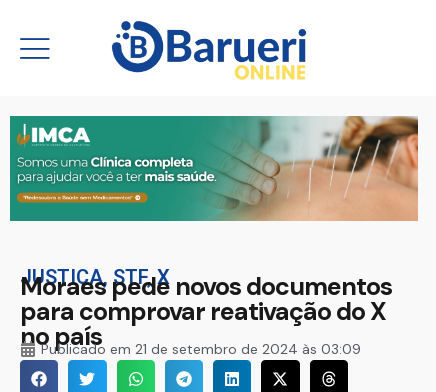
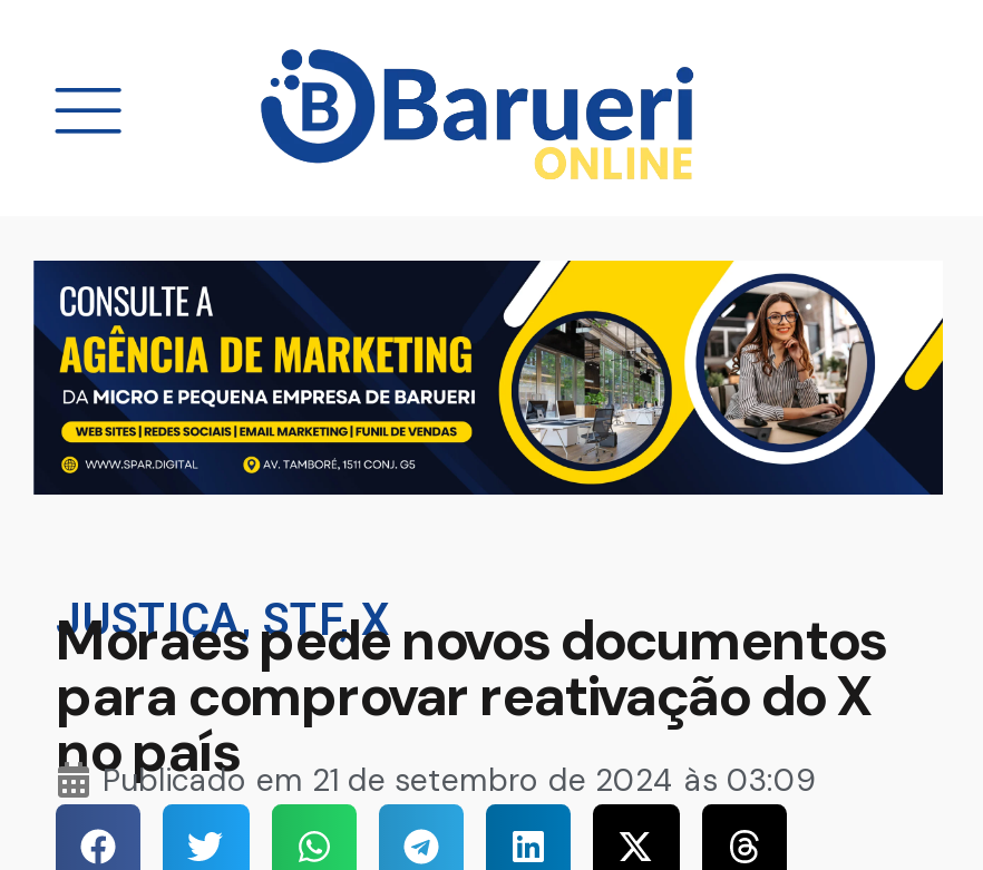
- [image]
+ [image]
